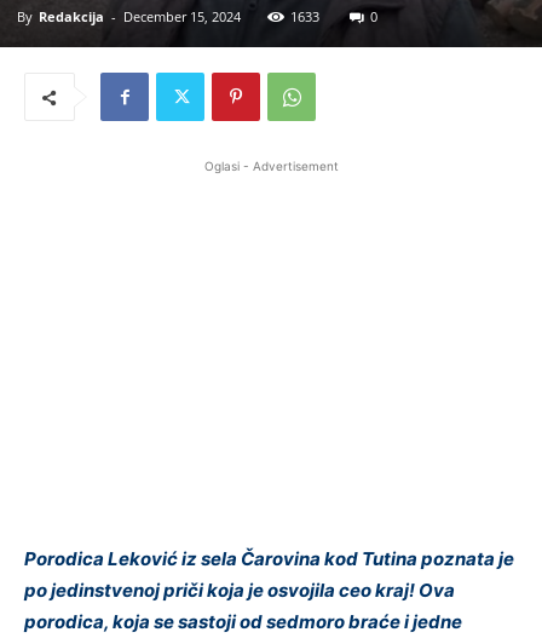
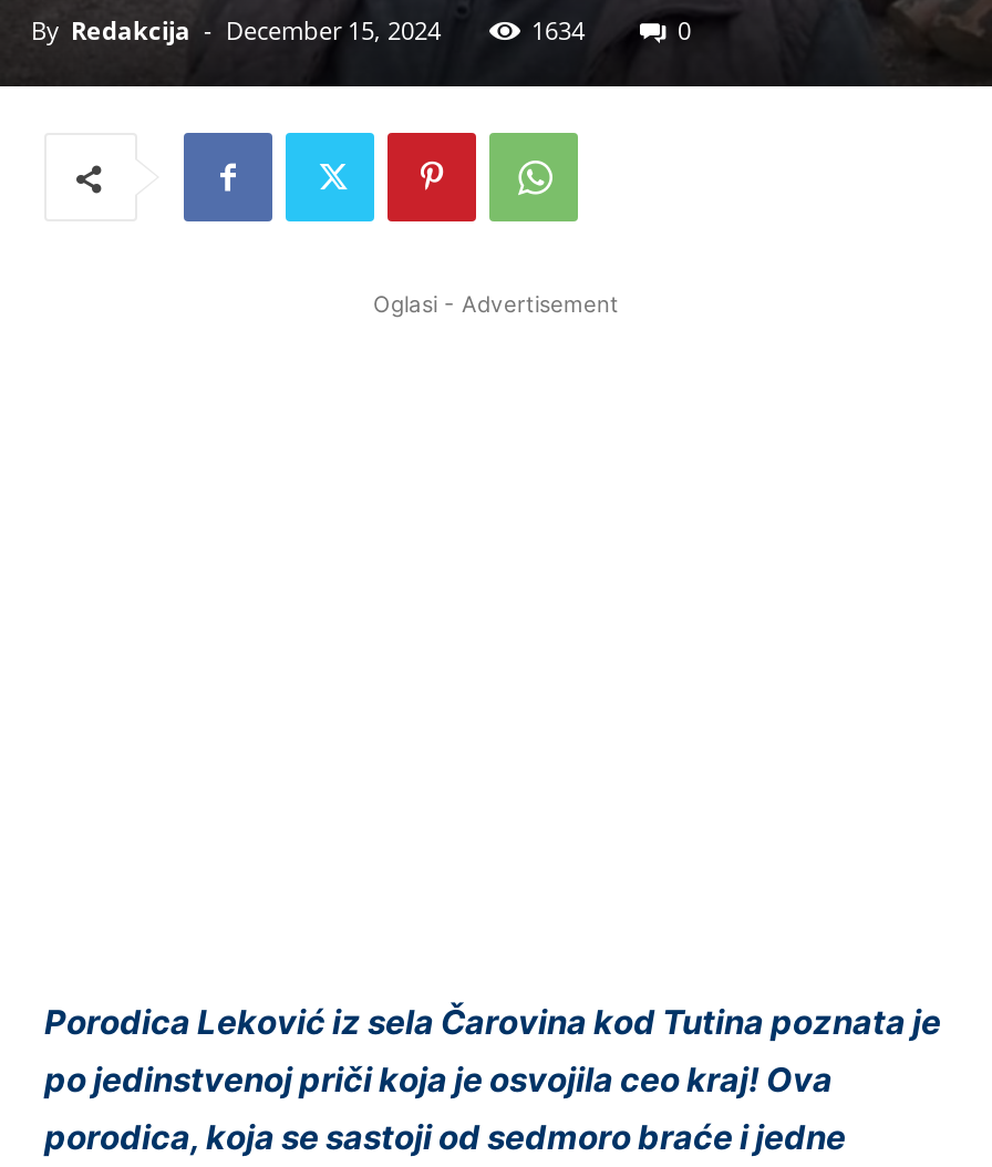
- 1633
+ 1634
